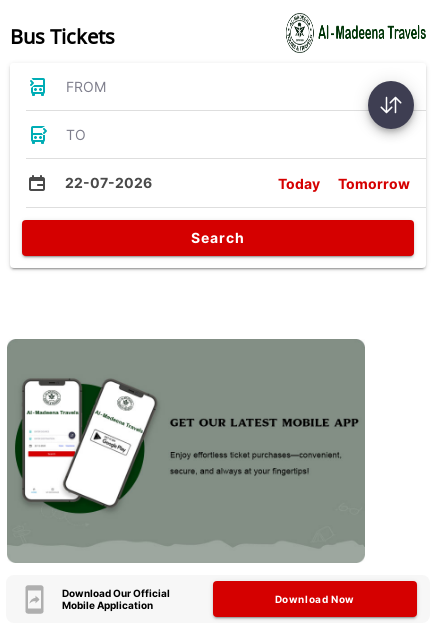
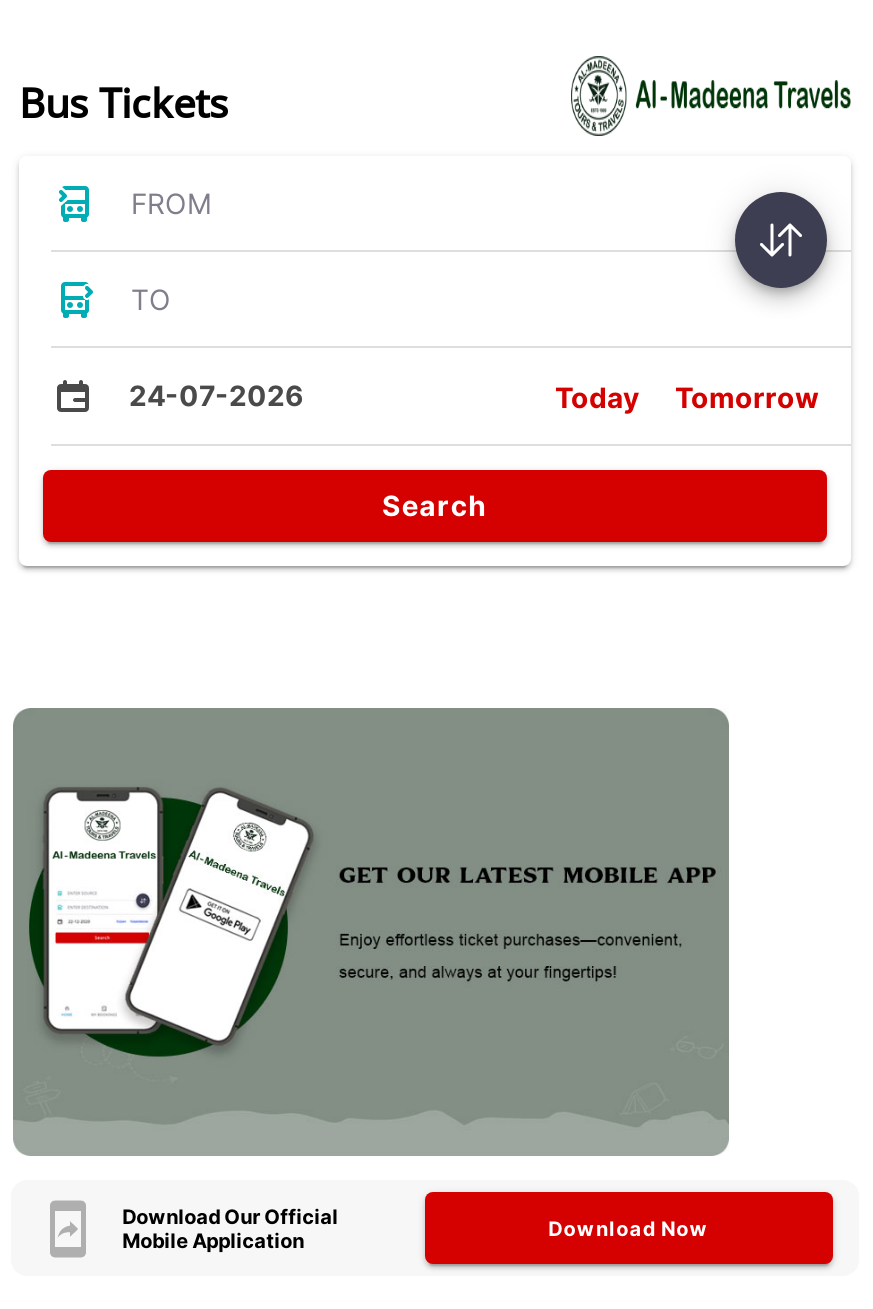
- 22-07-2026
+ 24-07-2026
